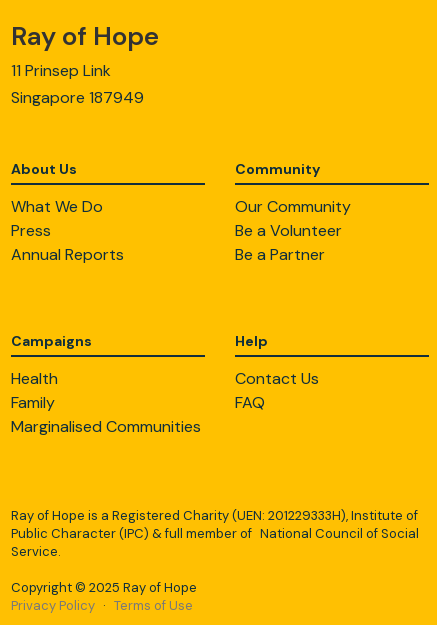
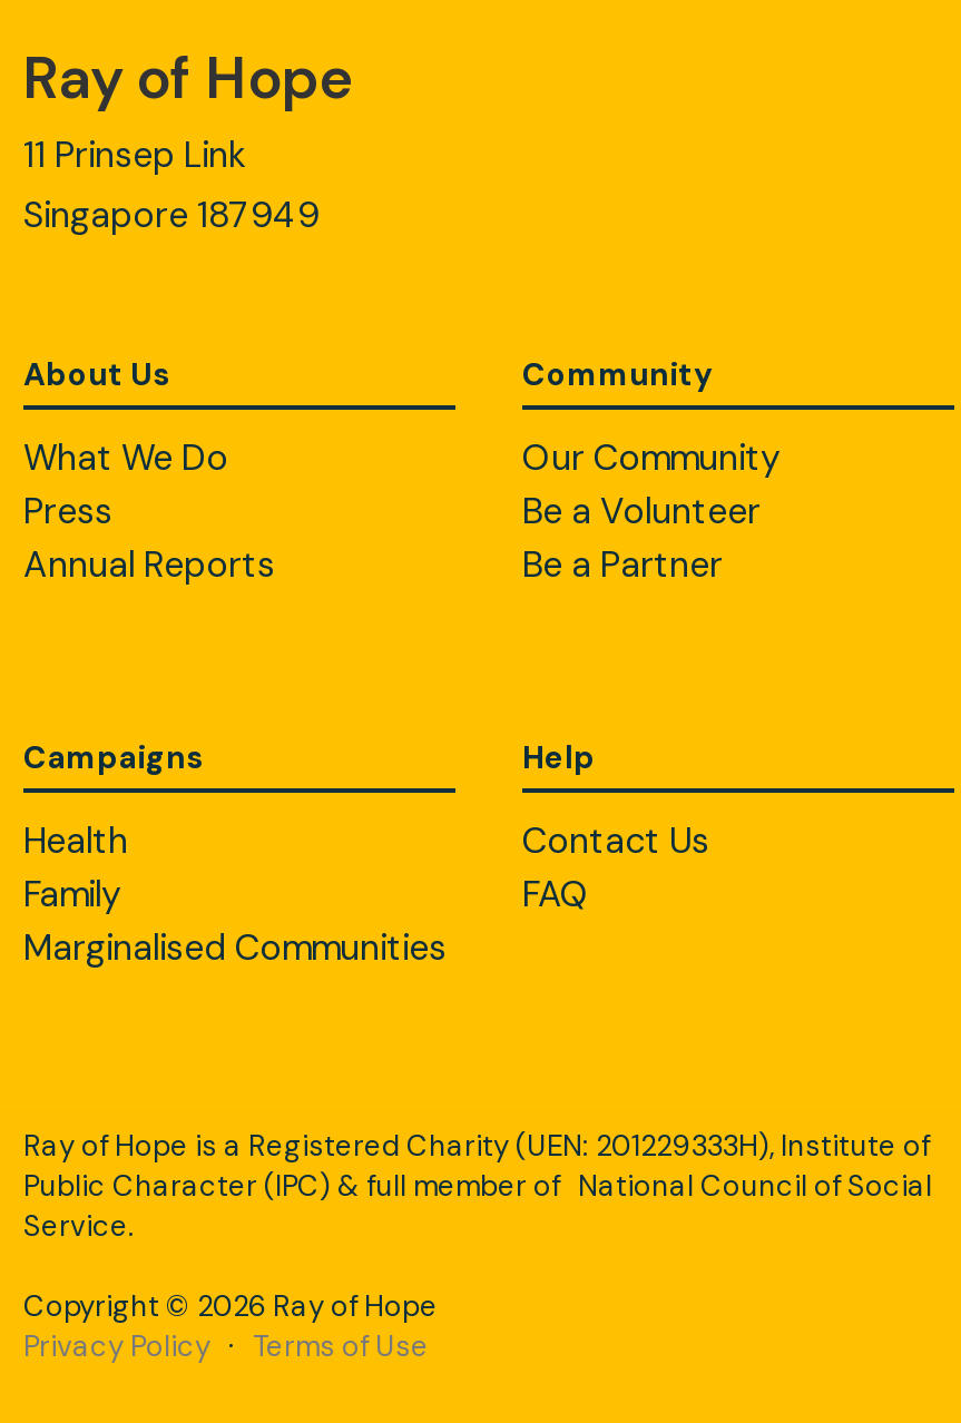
- Copyright © 2025 Ray of Hope
+ Copyright © 2026 Ray of Hope
